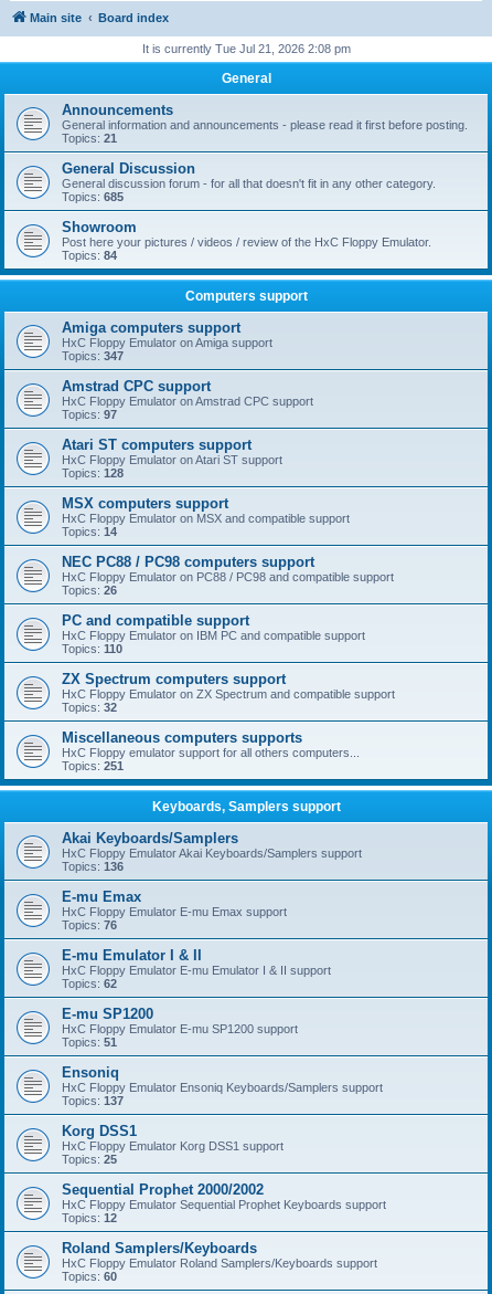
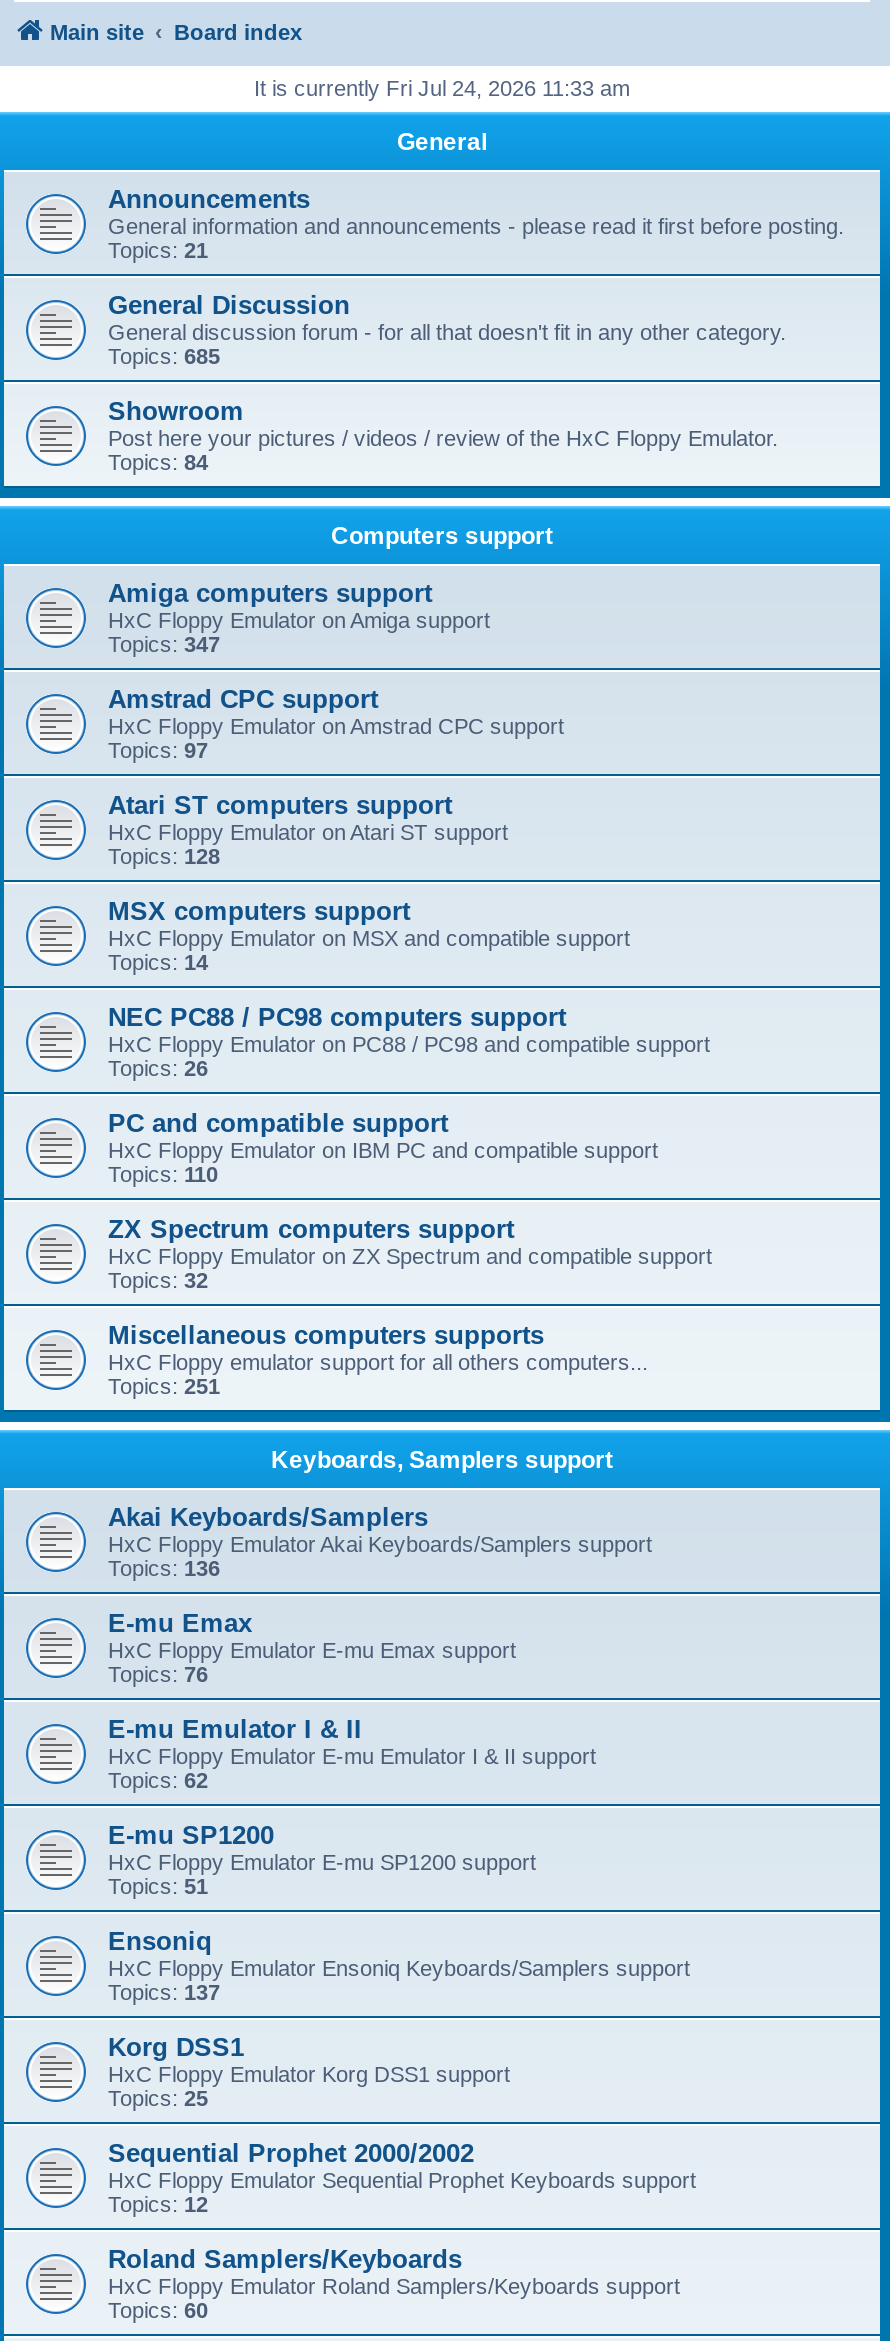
- It is currently Tue Jul 21, 2026 2:08 pm
+ It is currently Fri Jul 24, 2026 11:33 am
